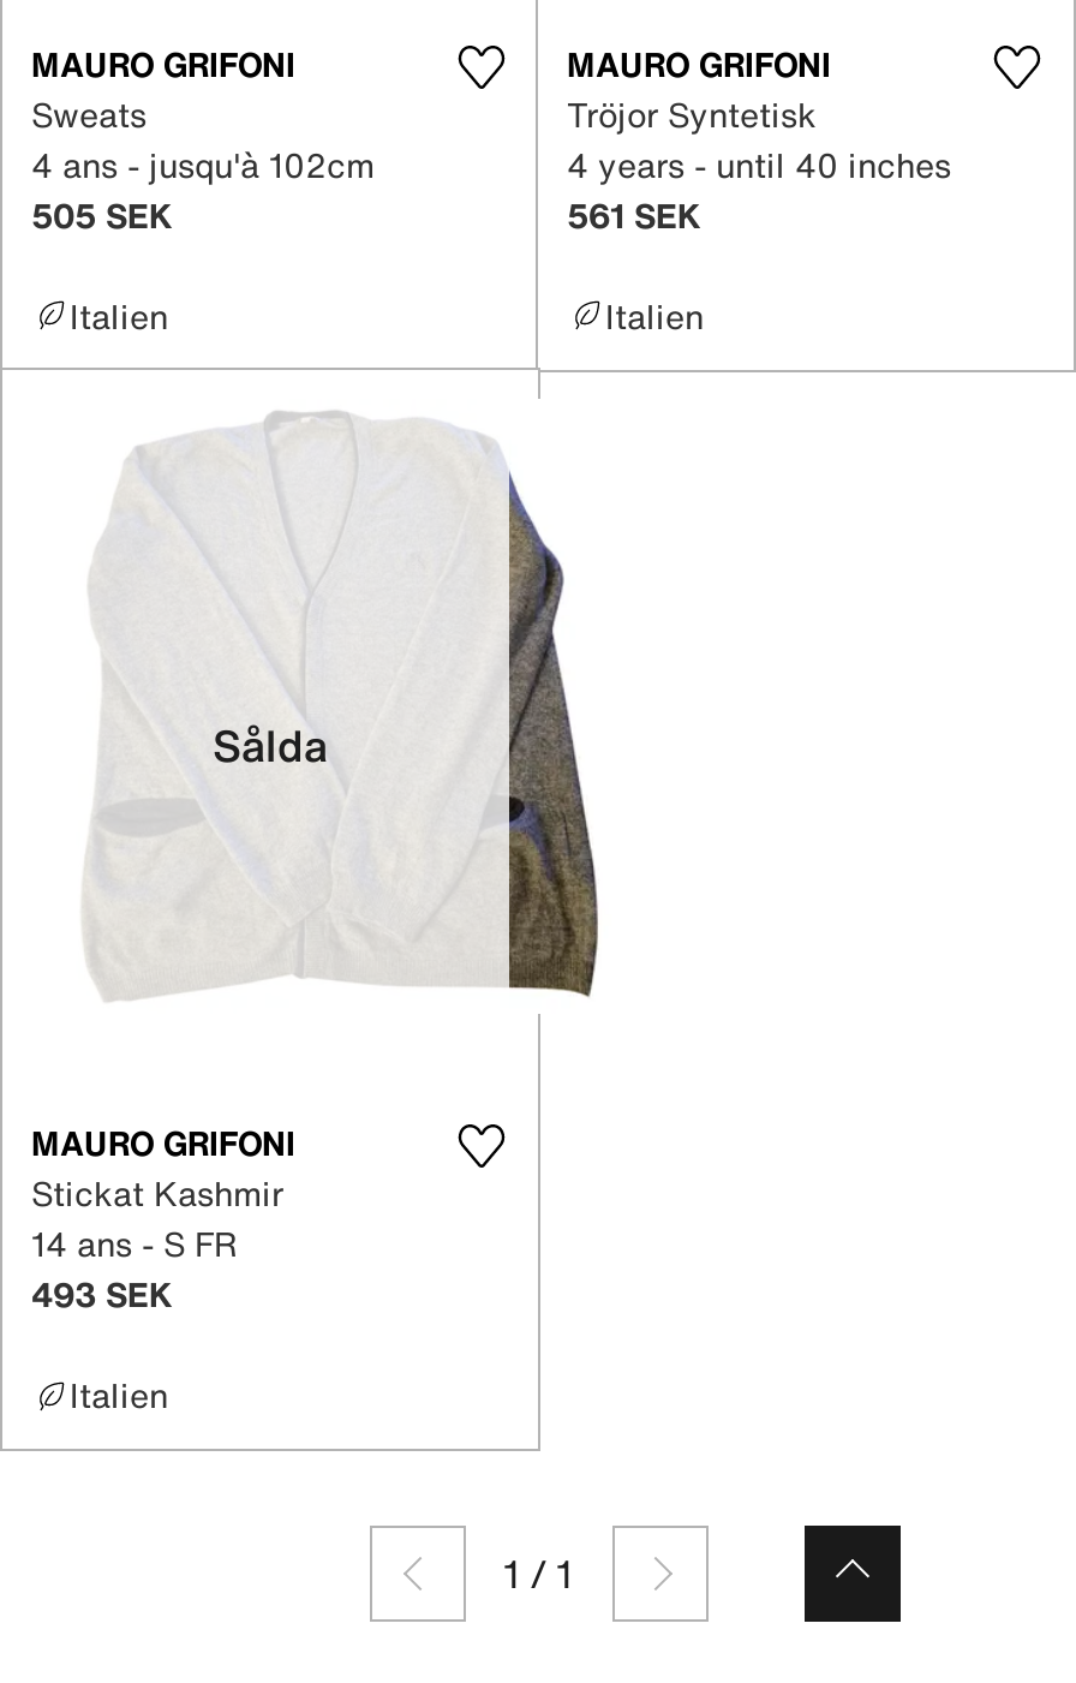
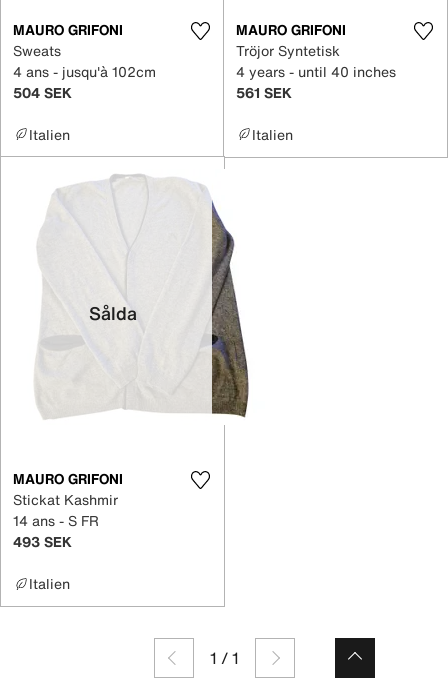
- 505 SEK
+ 504 SEK
